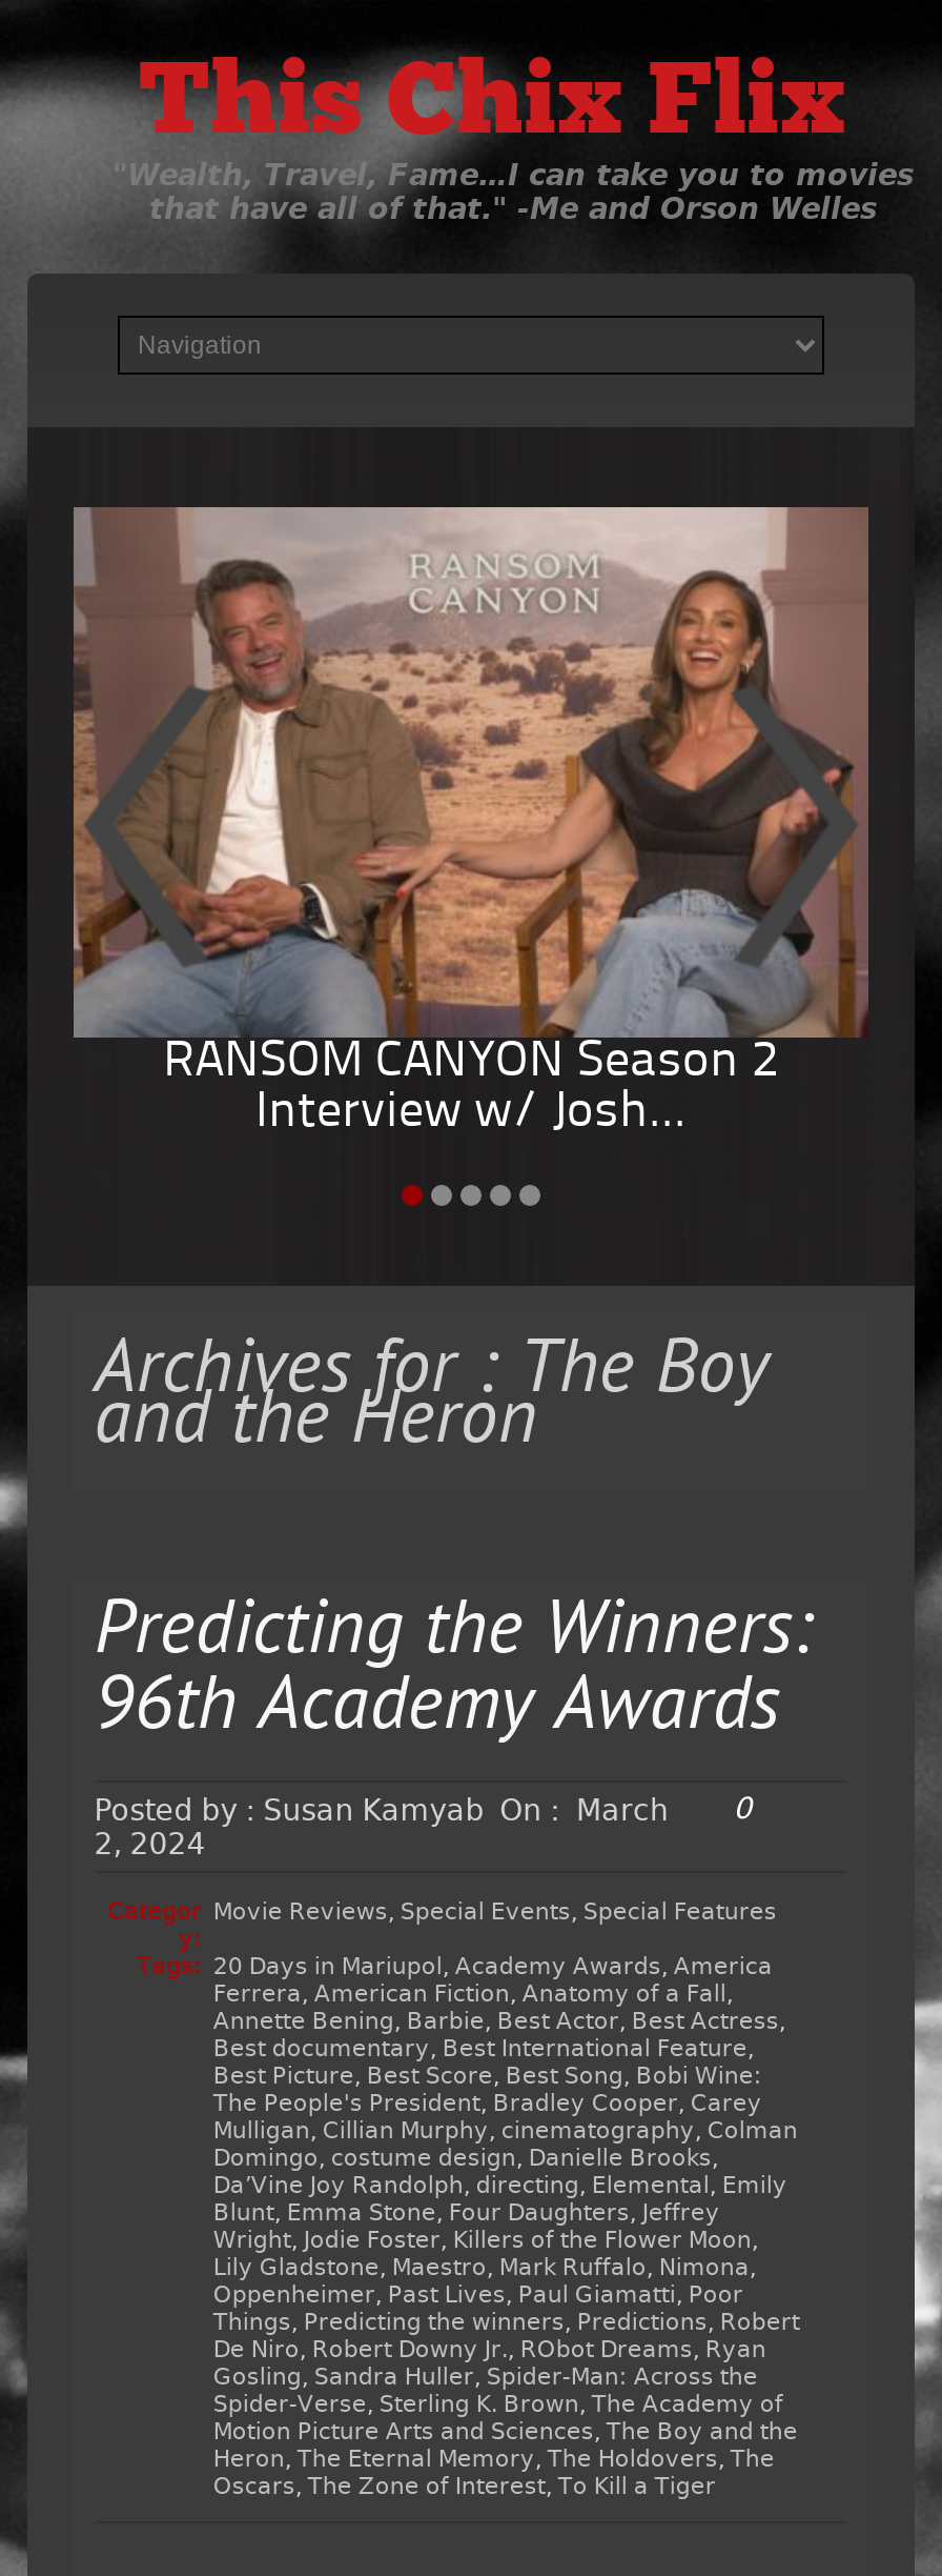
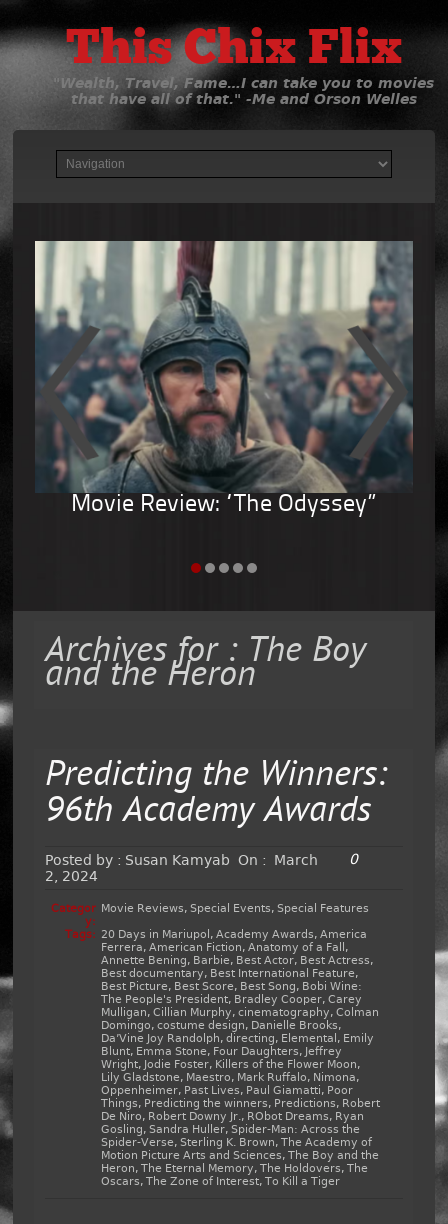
- [image]
- RANSOM CANYON Season 2
- Interview w/ Josh...
+ [image]
+ Movie Review: “The Odyssey”
